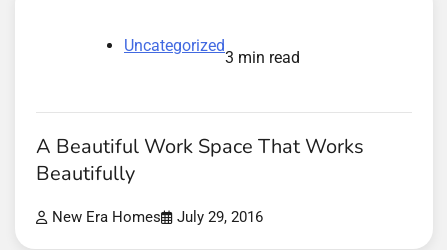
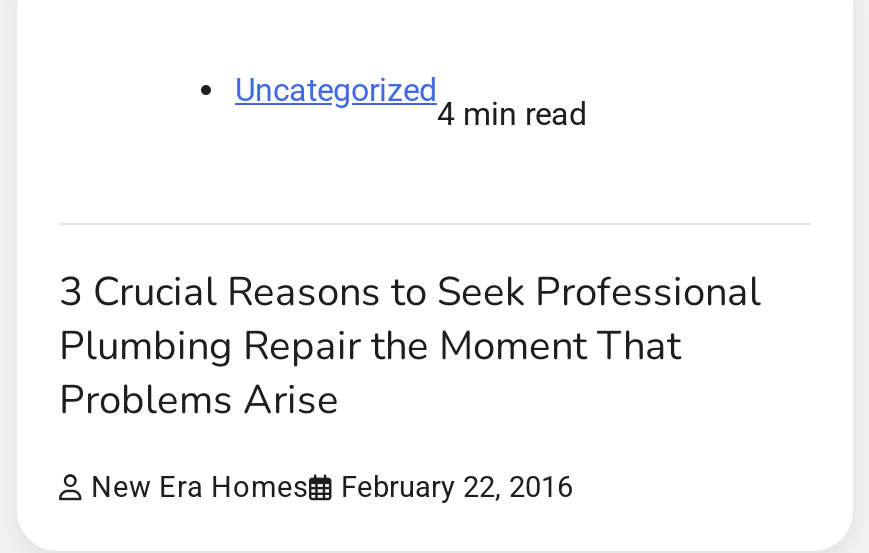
- 3 min read
+ 4 min read

- A Beautiful Work Space That Works
- Beautifully
+ 3 Crucial Reasons to Seek Professional
+ Plumbing Repair the Moment That
+ Problems Arise

- New Era Homes July 29, 2016
+ New Era Homes February 22, 2016
